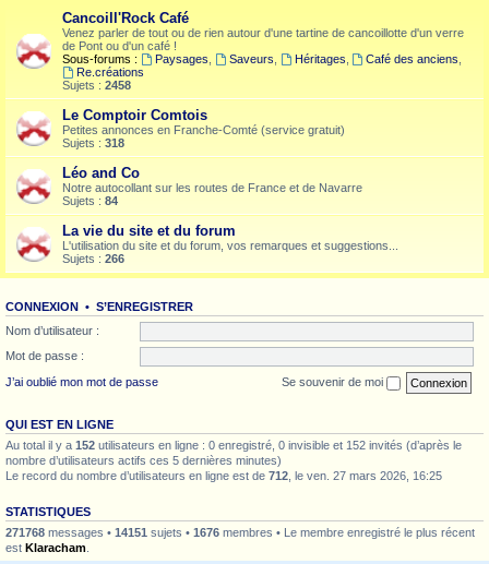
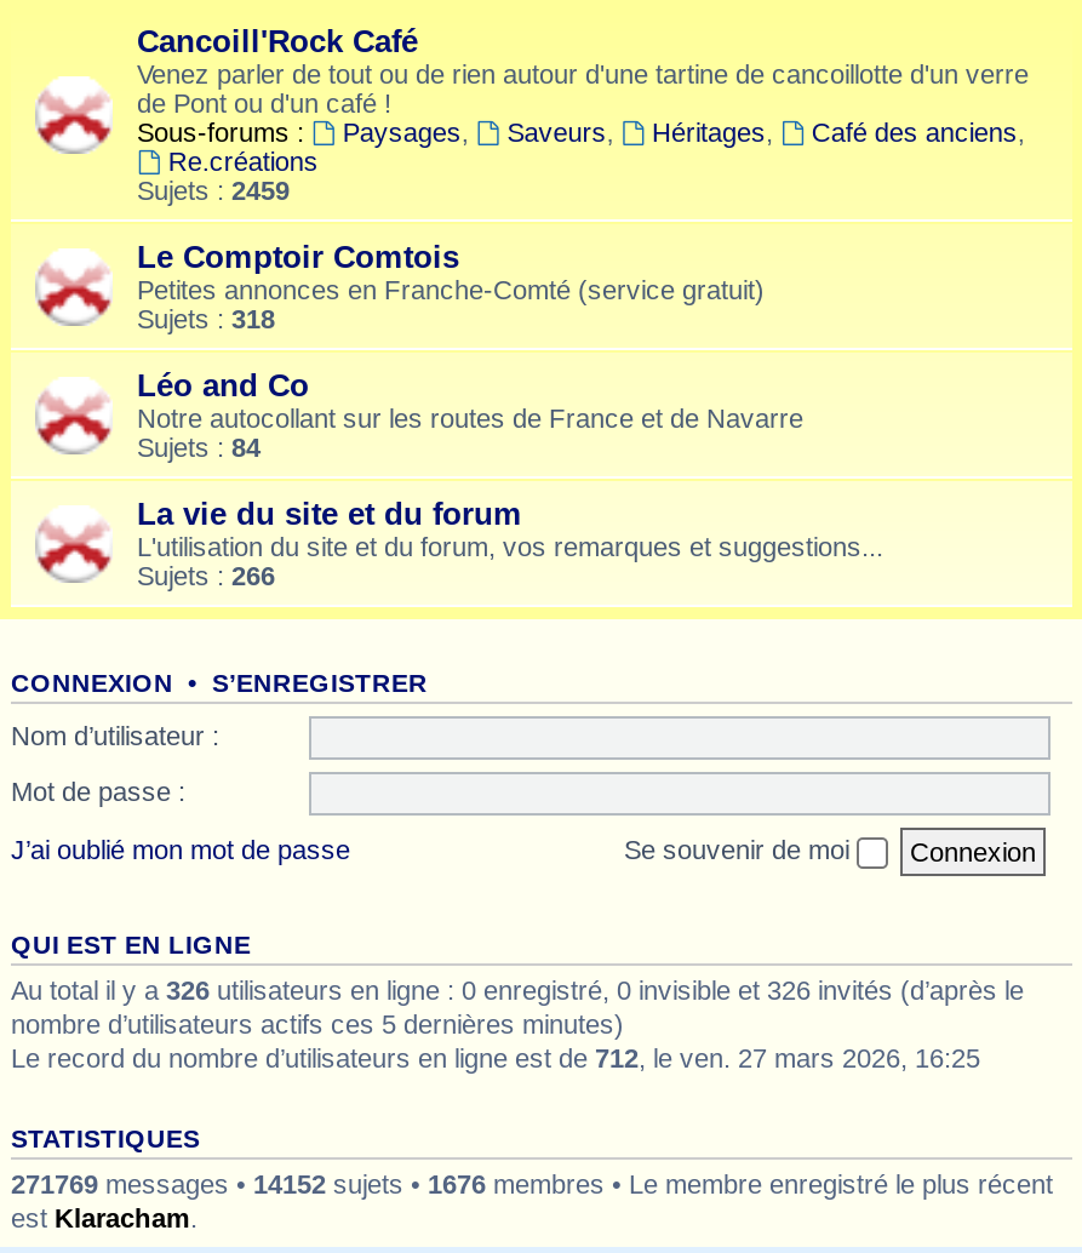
- Sujets : 2458
+ Sujets : 2459

- Au total il y a 152 utilisateurs en ligne : 0 enregistré, 0 invisible et 152 invités (d’après le
+ Au total il y a 326 utilisateurs en ligne : 0 enregistré, 0 invisible et 326 invités (d’après le

- 271768 messages • 14151 sujets • 1676 membres • Le membre enregistré le plus récent
+ 271769 messages • 14152 sujets • 1676 membres • Le membre enregistré le plus récent
